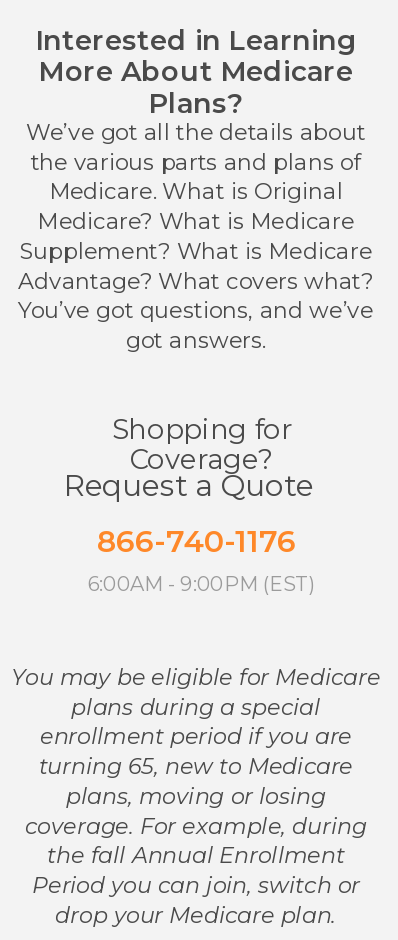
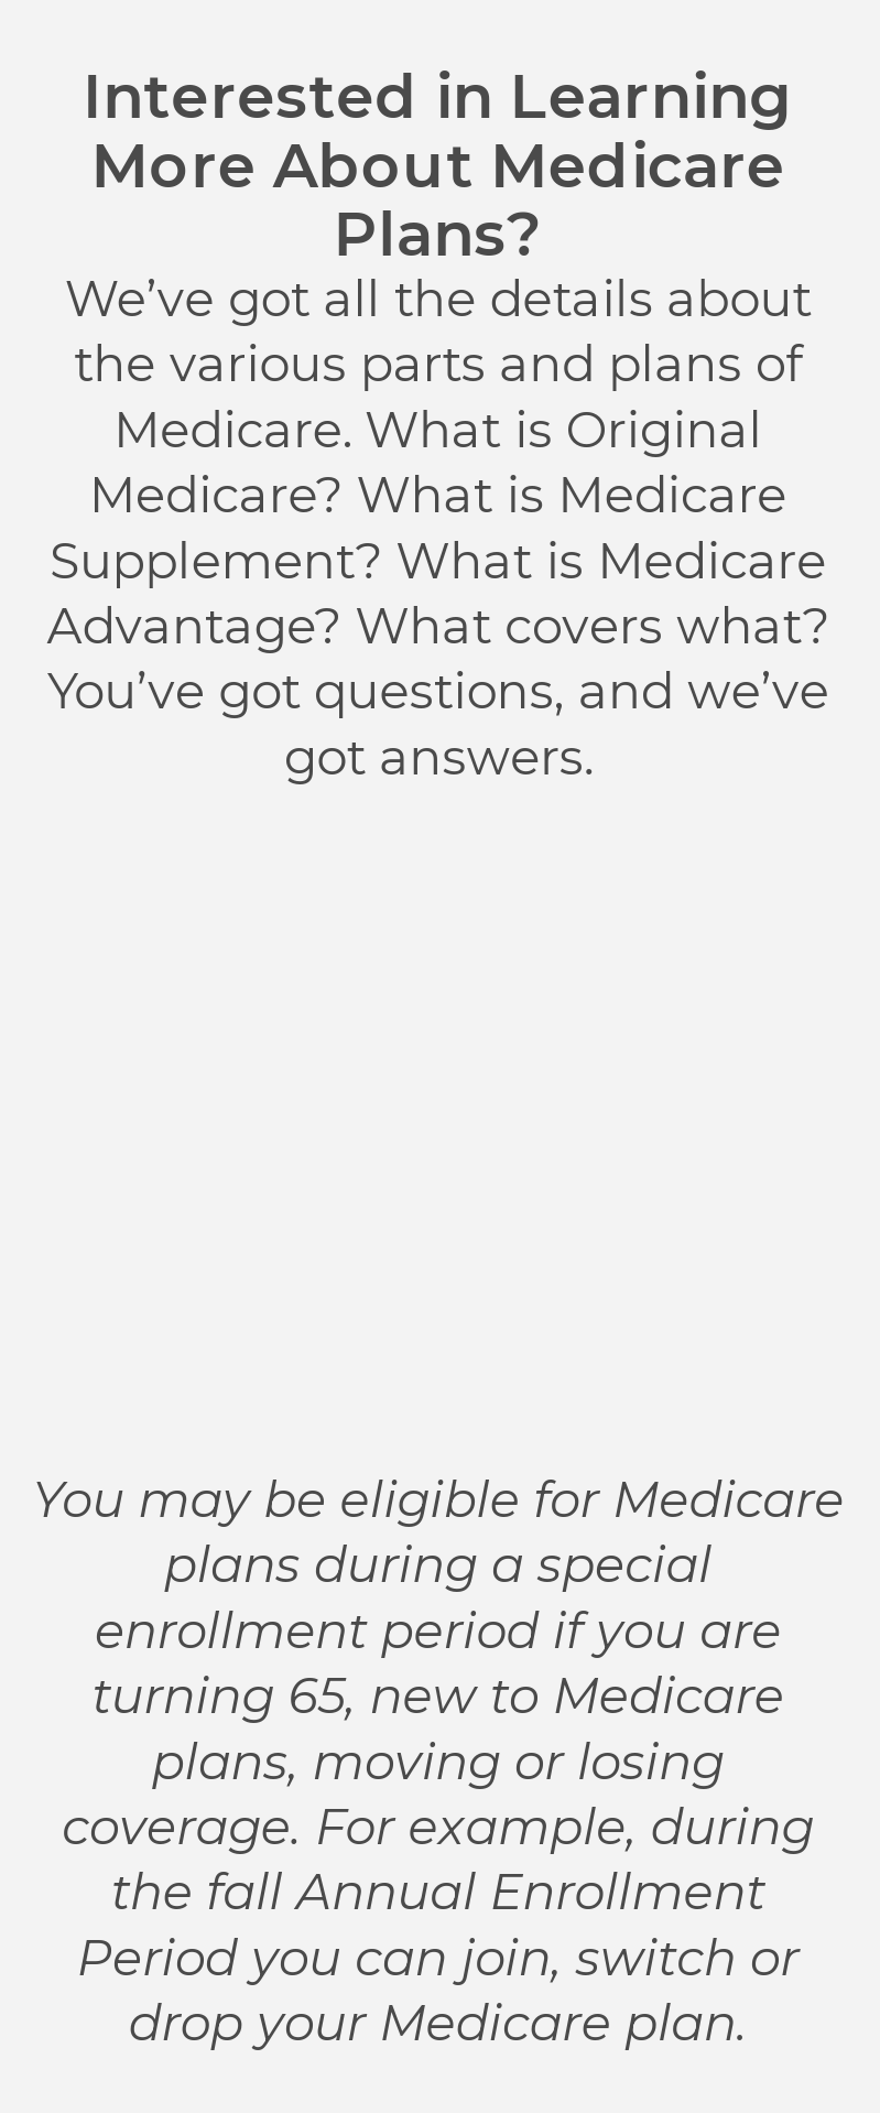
- Shopping for
- Coverage?
- Request a Quote
- 866-740-1176
- 6:00AM - 9:00PM (EST)
